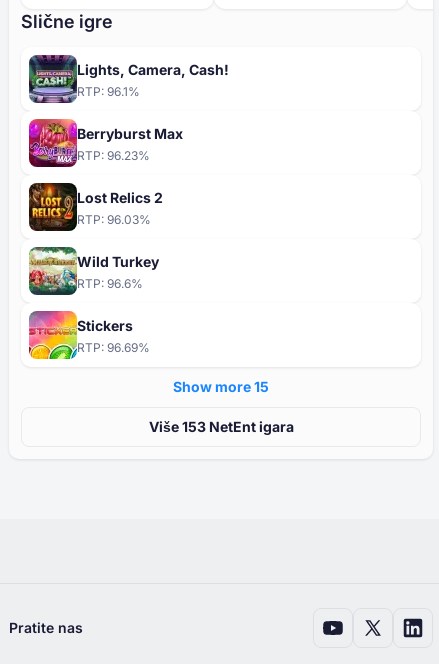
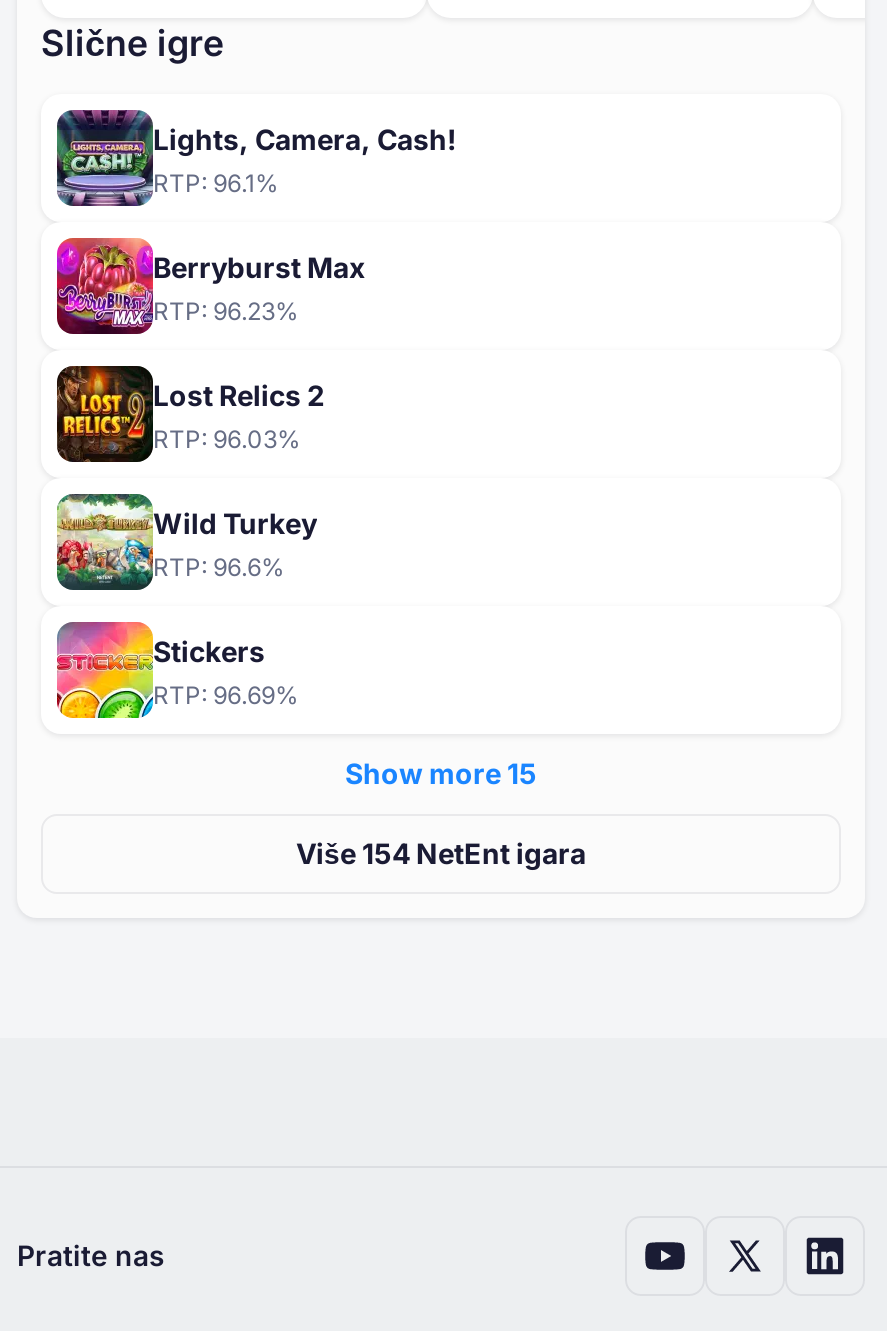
- Više 153 NetEnt igara
+ Više 154 NetEnt igara
